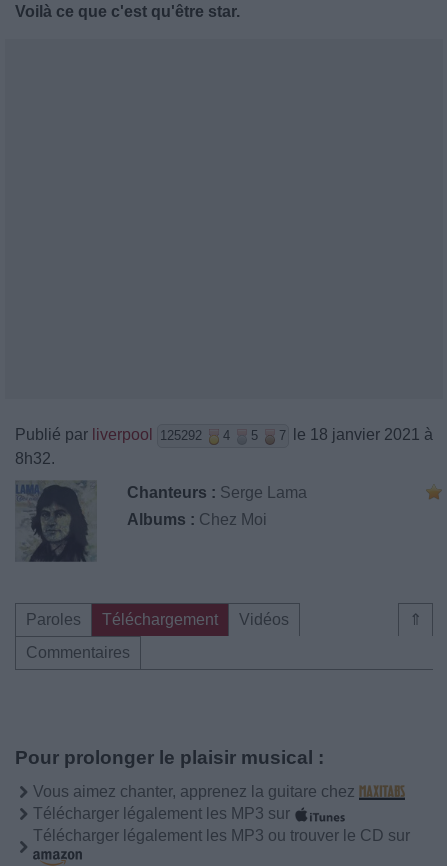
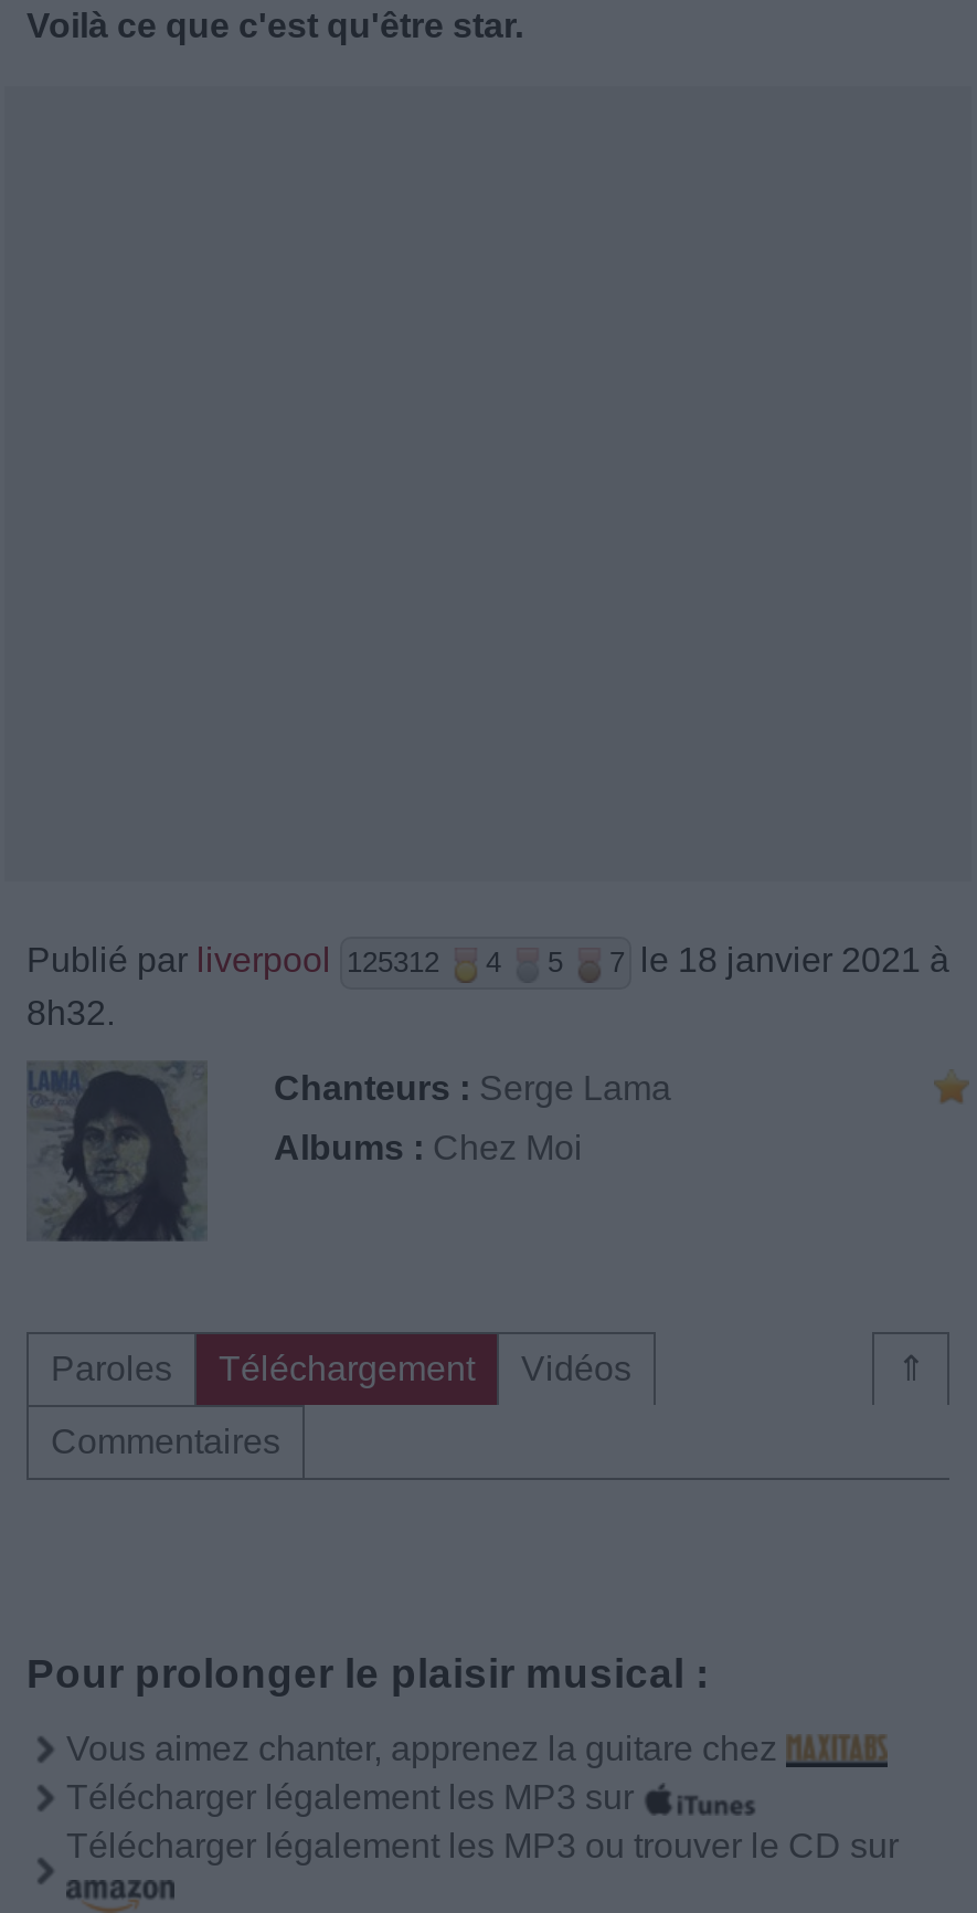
- Publié par liverpool 125292
+ Publié par liverpool 125312
